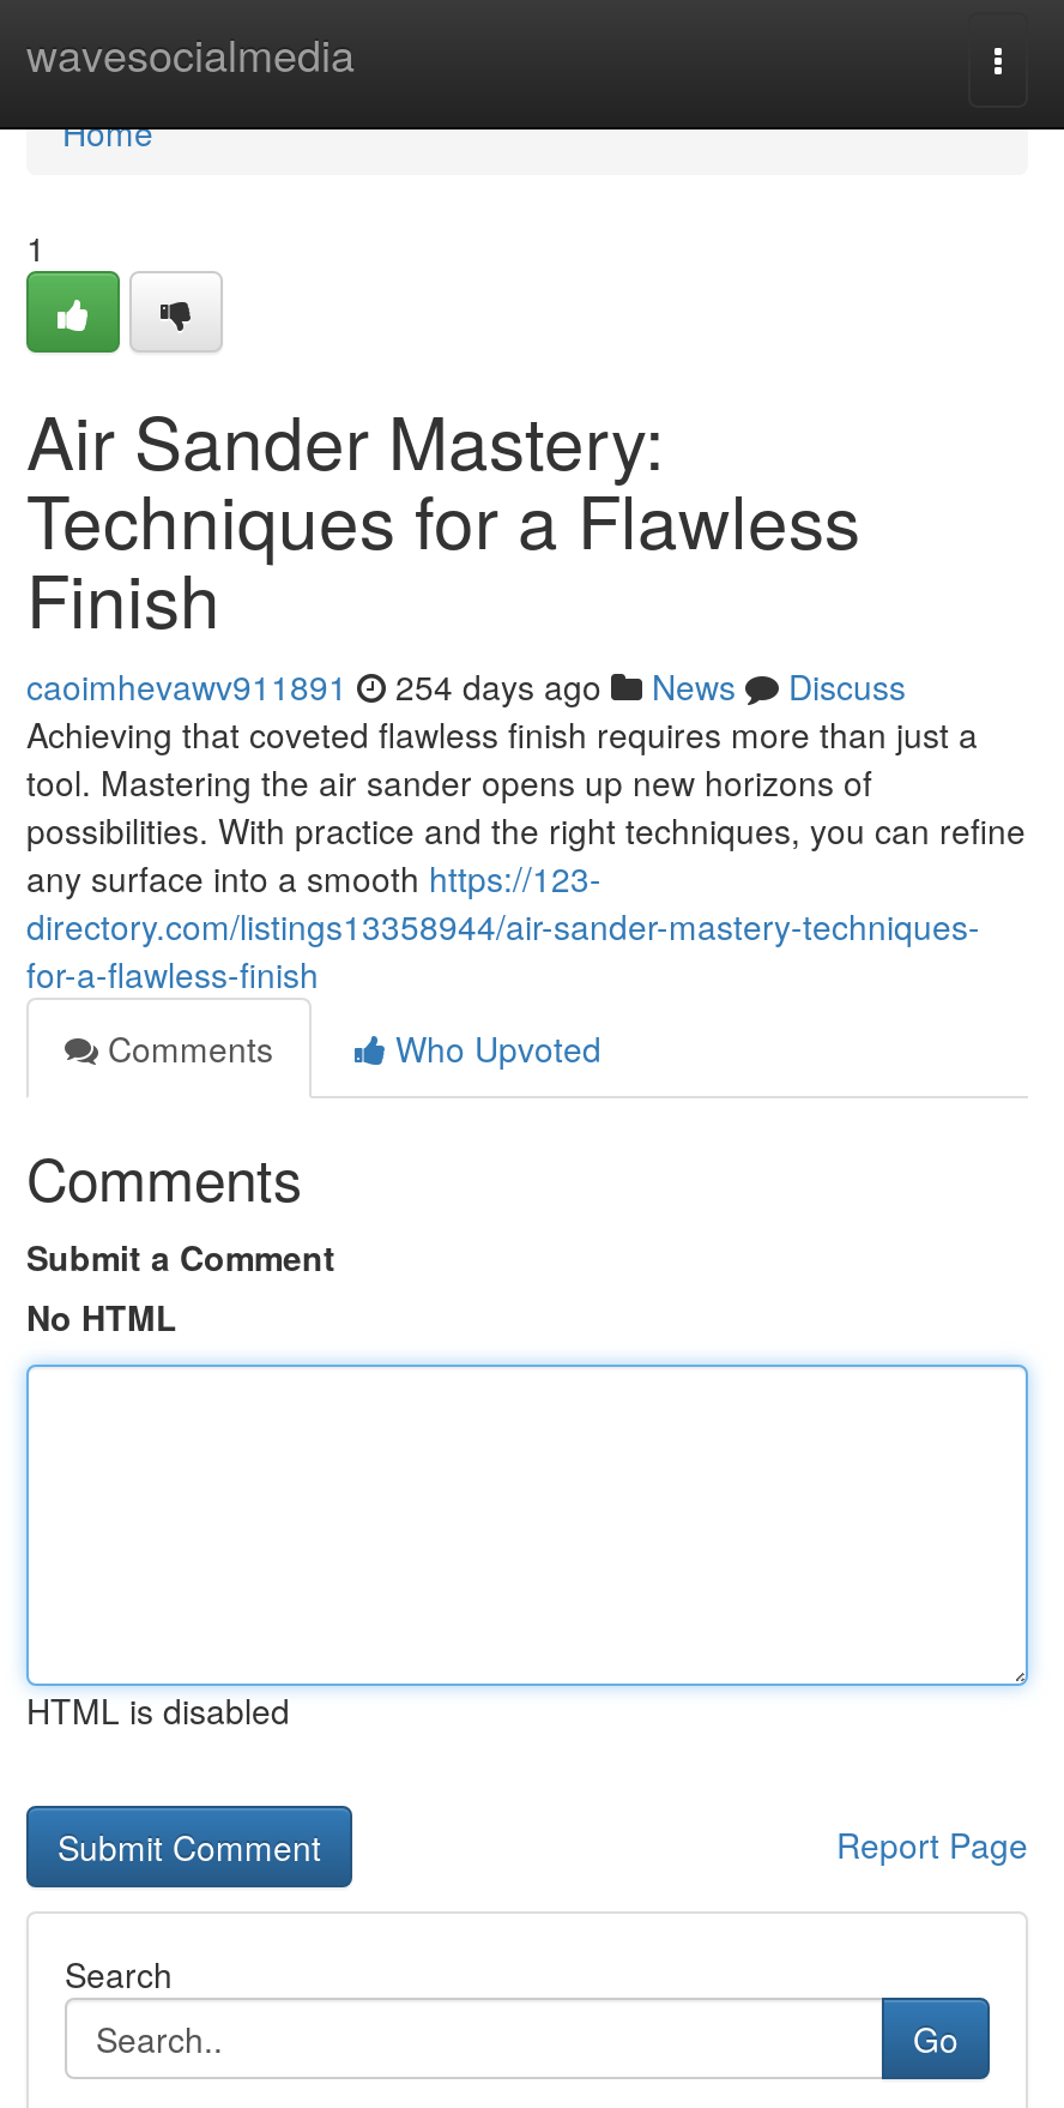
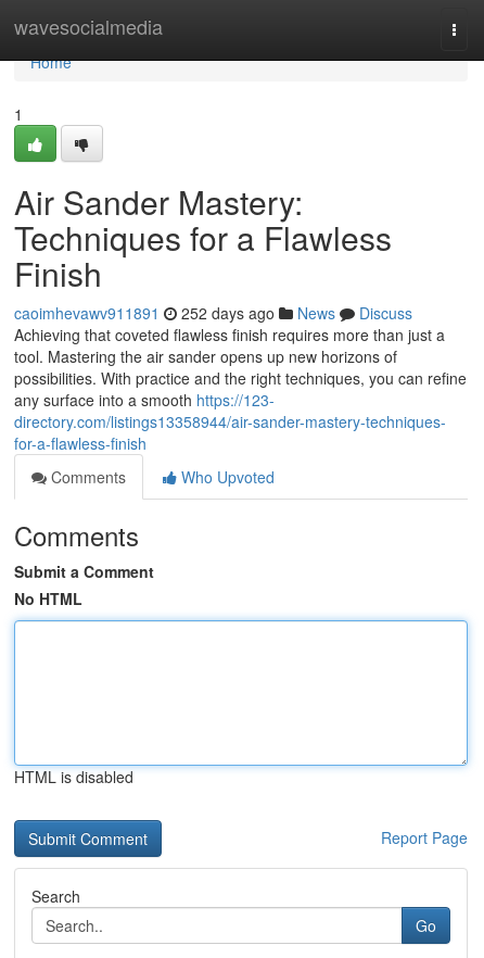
- caoimhevawv911891 254 days ago News Discuss
+ caoimhevawv911891 252 days ago News Discuss
